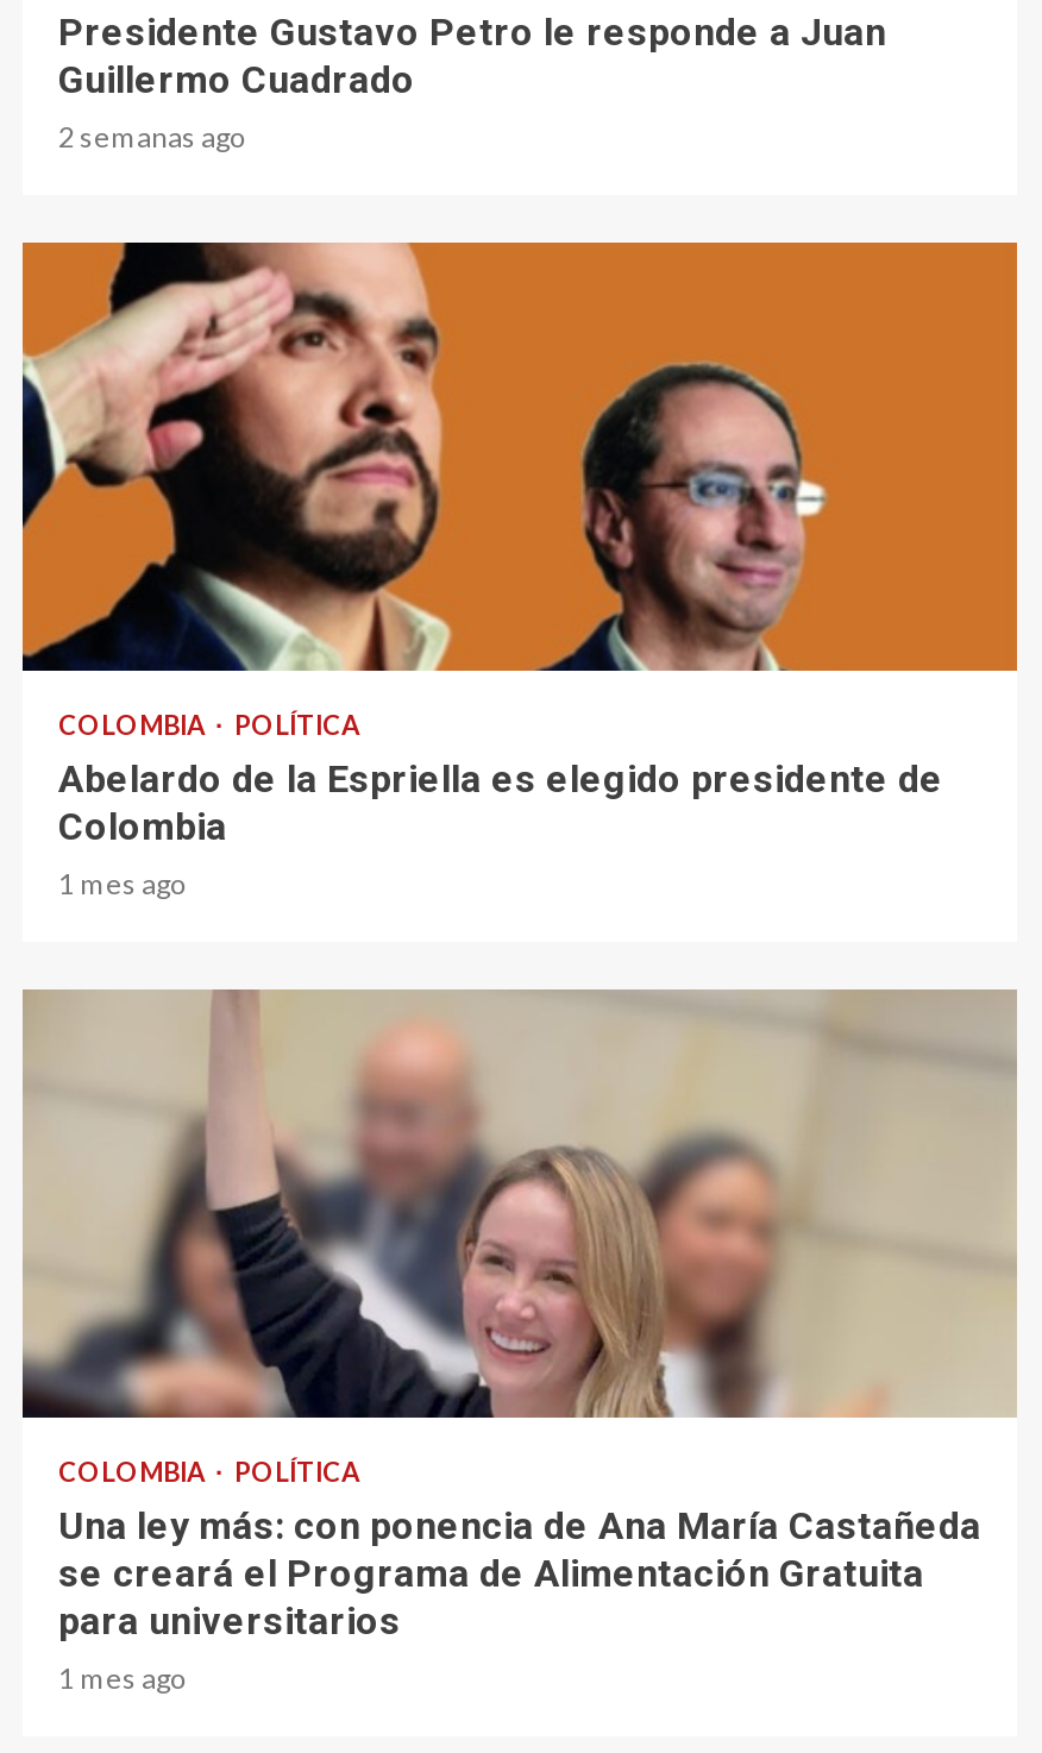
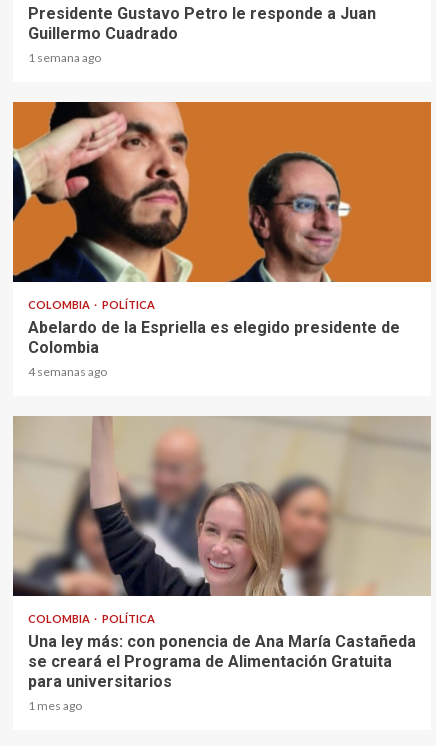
- 2 semanas ago
+ 1 semana ago

- 1 mes ago
+ 4 semanas ago
